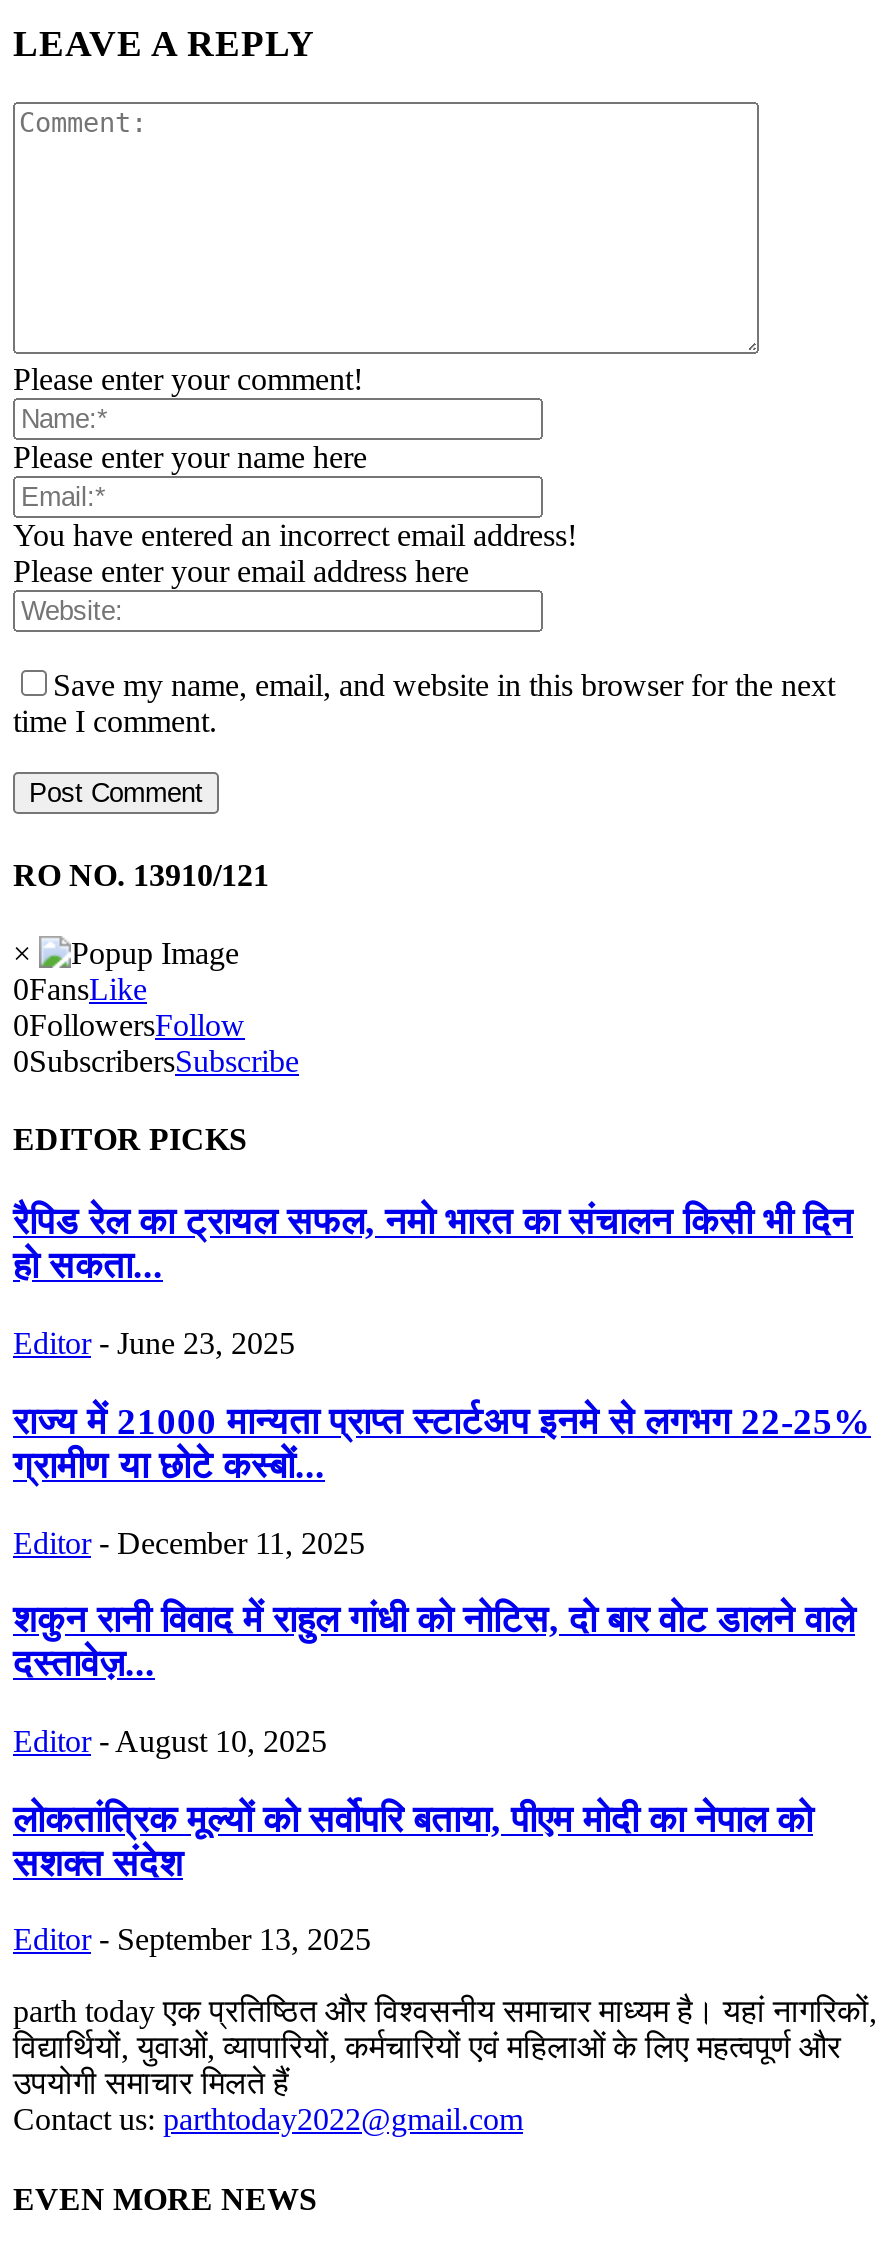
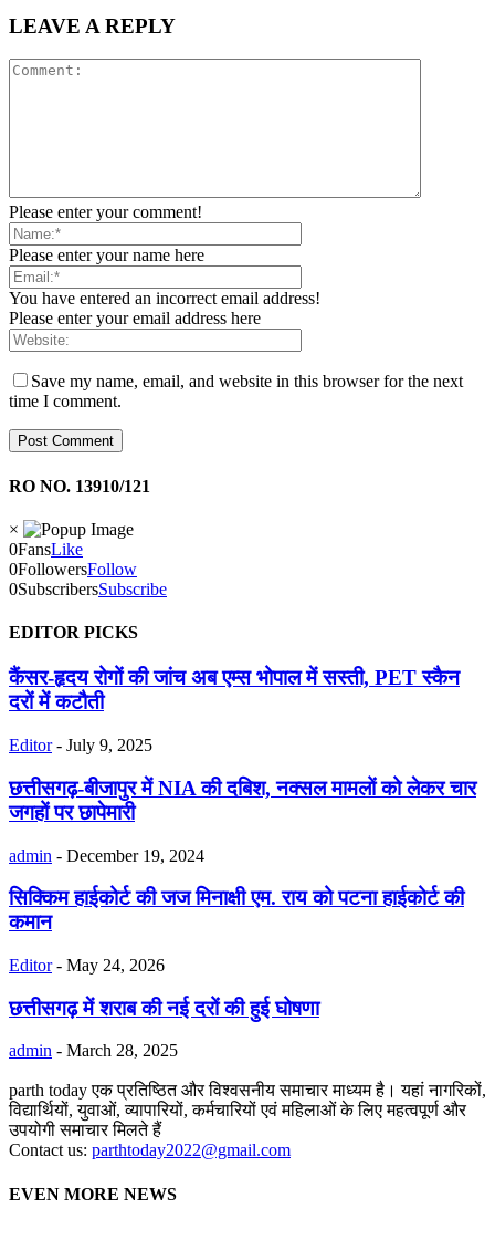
- रैपिड रेल का ट्रायल सफल, नमो भारत का संचालन किसी भी दिन
- हो सकता...
+ कैंसर-हृदय रोगों की जांच अब एम्स भोपाल में सस्ती, PET स्कैन
+ दरों में कटौती

- Editor - June 23, 2025
+ Editor - July 9, 2025

- राज्य में 21000 मान्यता प्राप्त स्टार्टअप इनमे से लगभग 22-25%
- ग्रामीण या छोटे कस्बों...
+ छत्तीसगढ़-बीजापुर में NIA की दबिश, नक्सल मामलों को लेकर चार
+ जगहों पर छापेमारी

- Editor - December 11, 2025
+ admin - December 19, 2024

- शकुन रानी विवाद में राहुल गांधी को नोटिस, दो बार वोट डालने वाले
- दस्तावेज़...
+ सिक्किम हाईकोर्ट की जज मिनाक्षी एम. राय को पटना हाईकोर्ट की
+ कमान

- Editor - August 10, 2025
+ Editor - May 24, 2026

- लोकतांत्रिक मूल्यों को सर्वोपरि बताया, पीएम मोदी का नेपाल को
- सशक्त संदेश
+ छत्तीसगढ़ में शराब की नई दरों की हुई घोषणा

- Editor - September 13, 2025
+ admin - March 28, 2025
